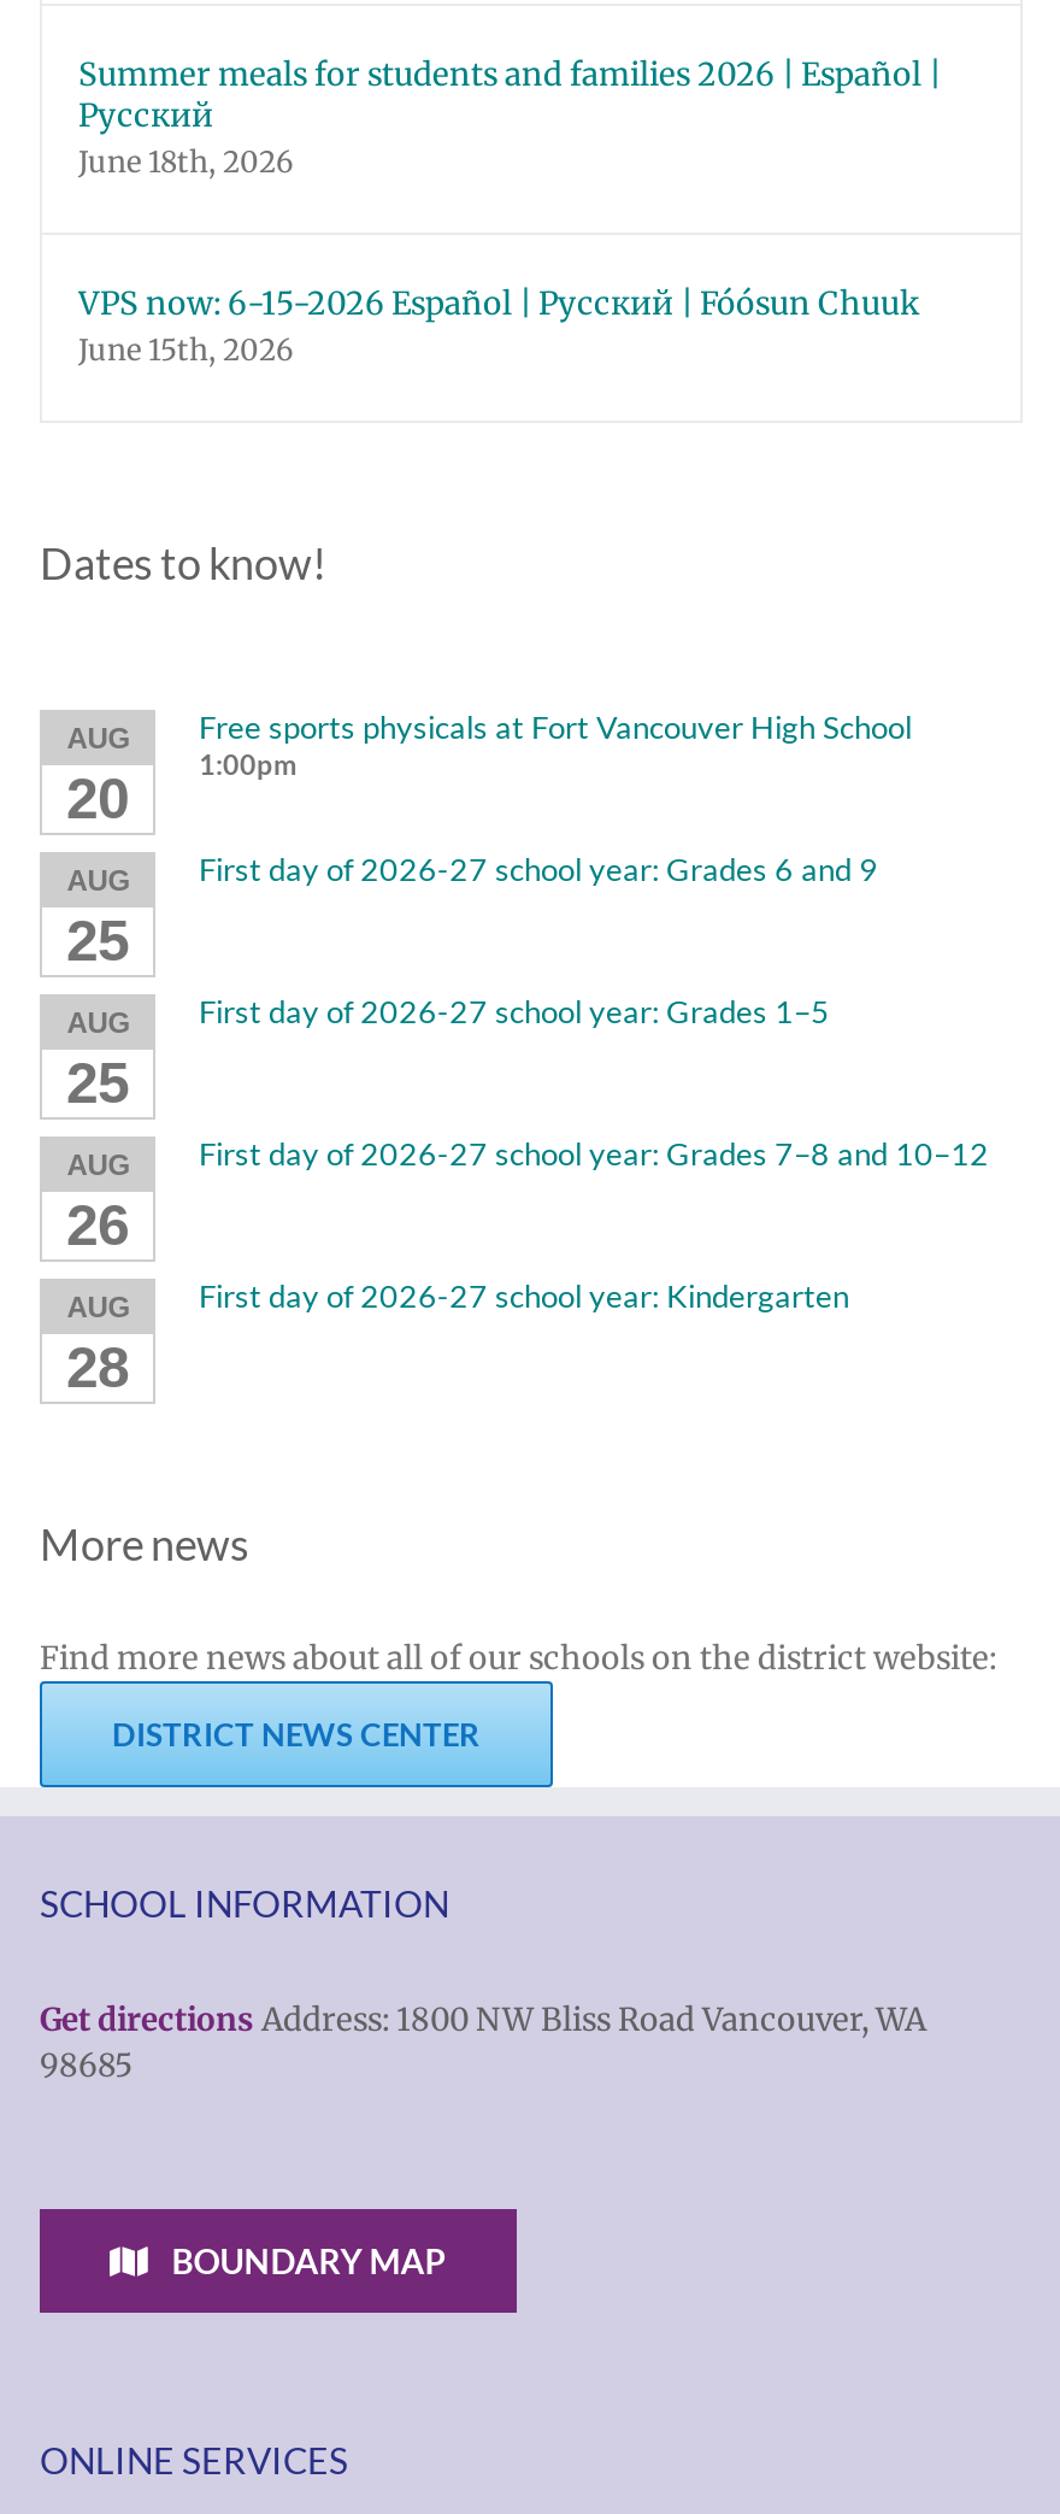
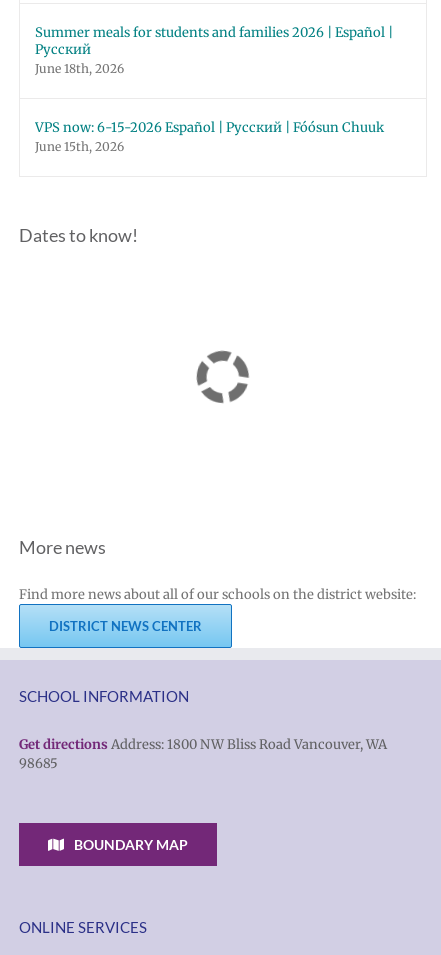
- Free sports physicals at Fort Vancouver High School
- 1:00pm
- AUG
- 25

- AUG
- 20

- First day of 2026-27 school year: Grades 6 and 9

- First day of 2026-27 school year: Grades 1–5

- AUG
- 25

- First day of 2026-27 school year: Grades 7–8 and 10–12

- AUG
- 26

- First day of 2026-27 school year: Kindergarten

- AUG
- 28
